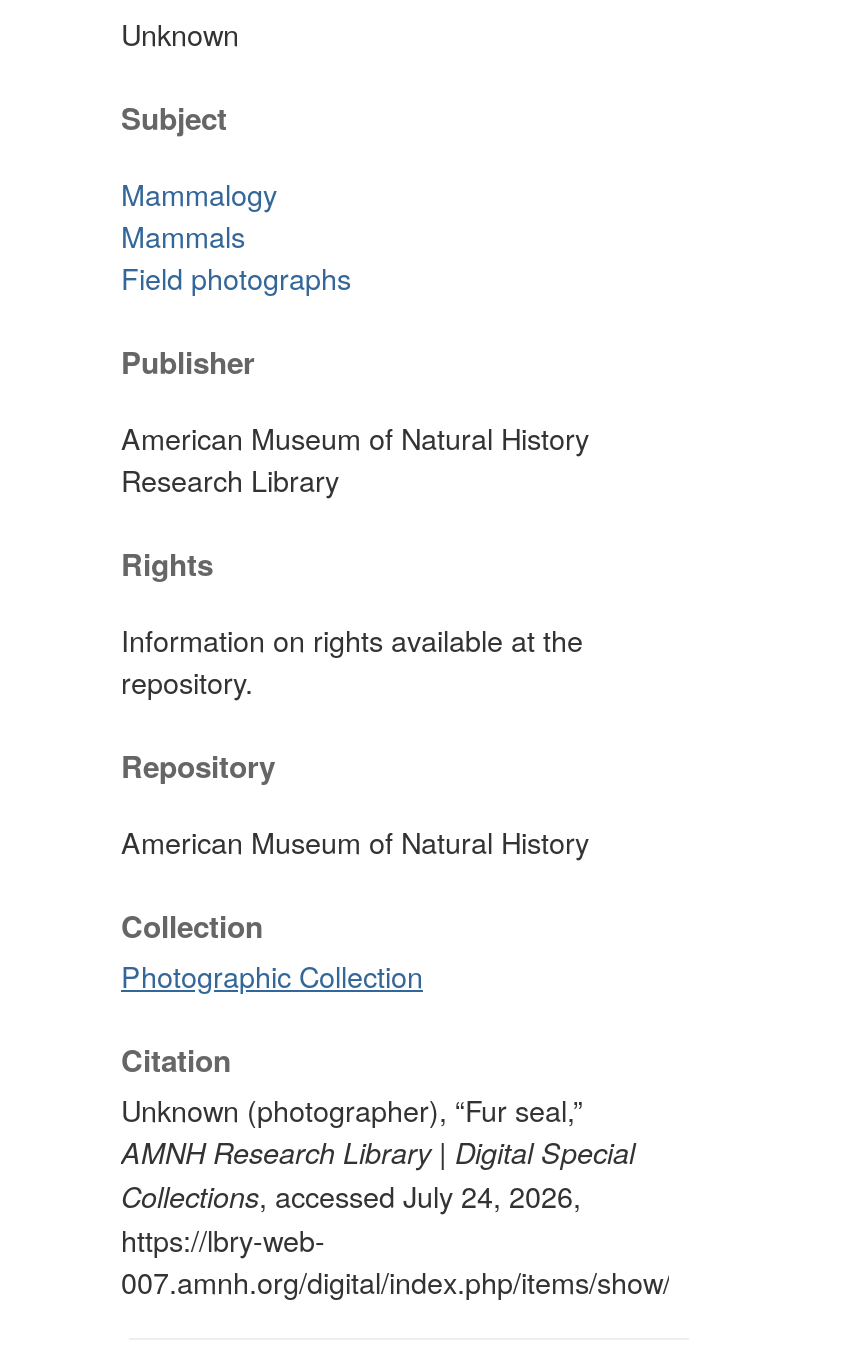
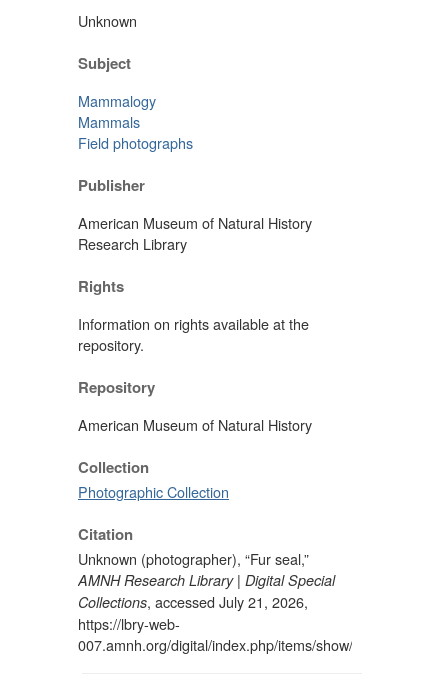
- Collections, accessed July 24, 2026,
+ Collections, accessed July 21, 2026,
